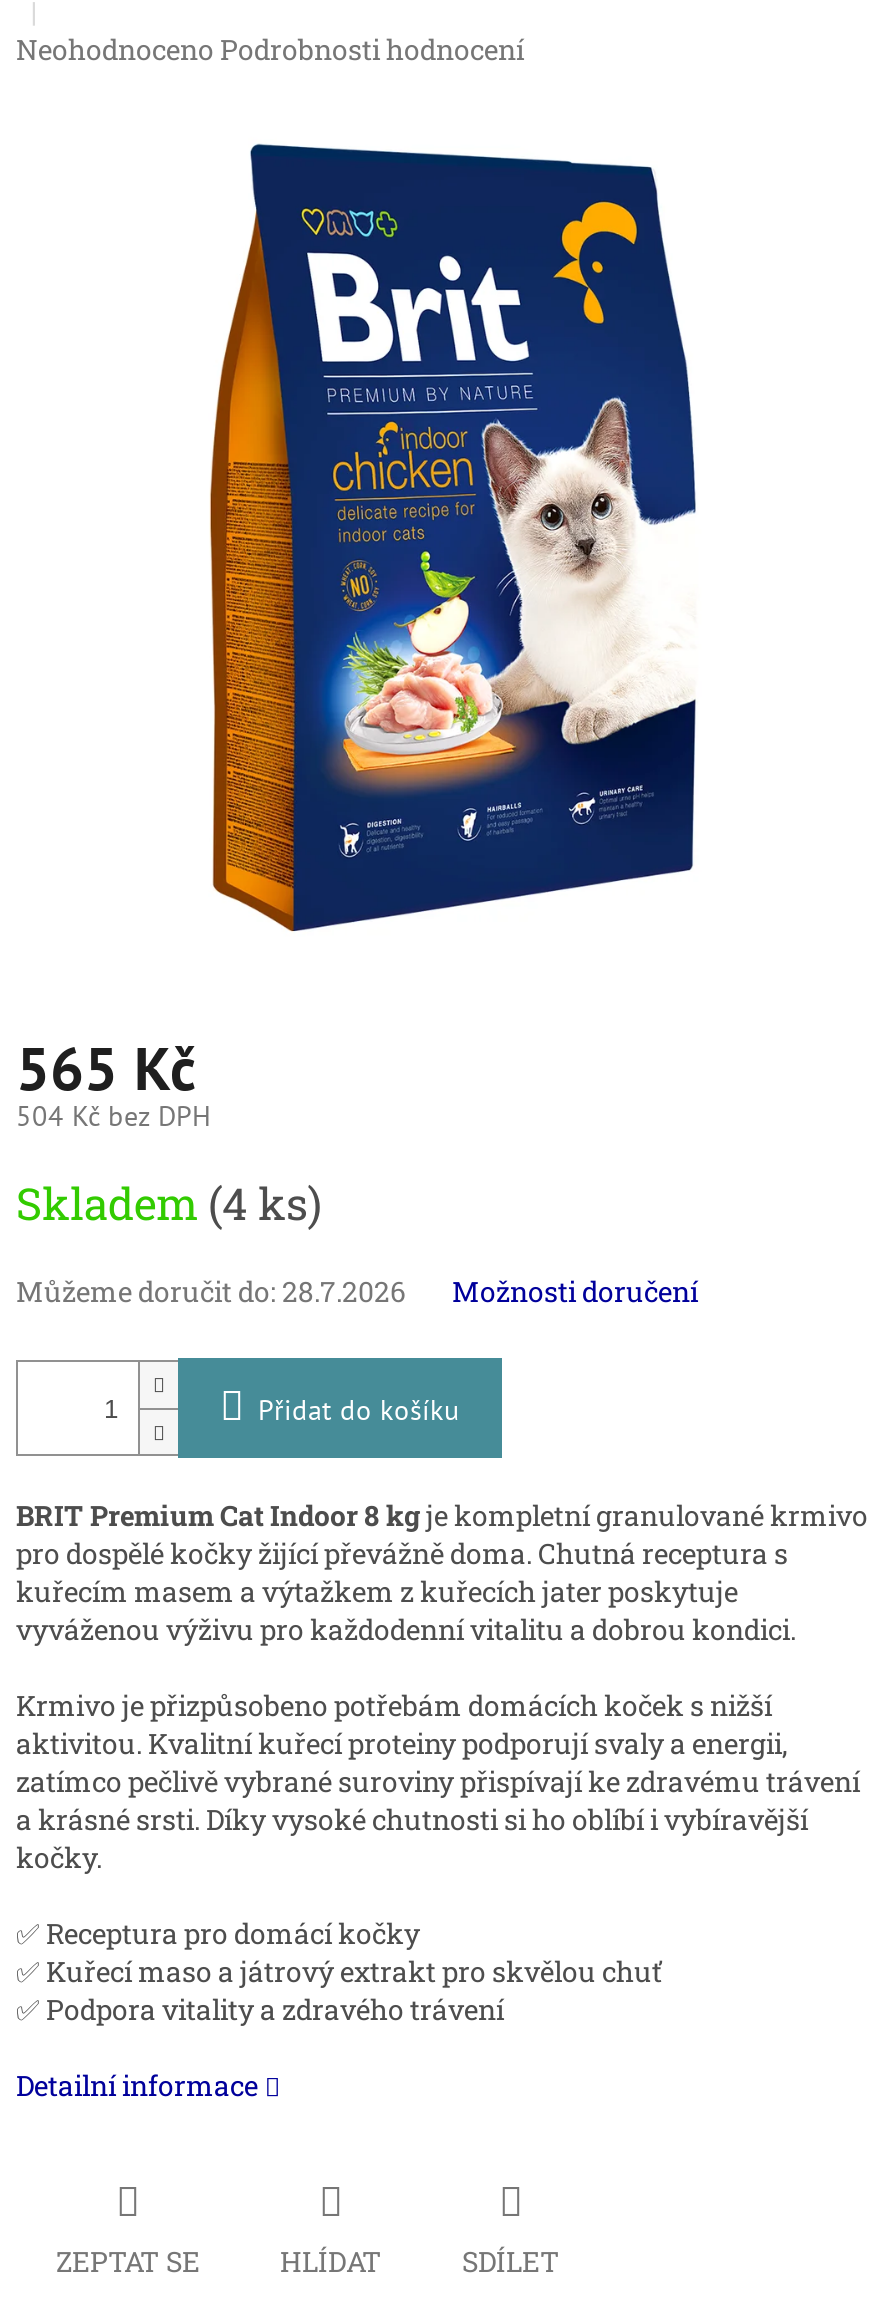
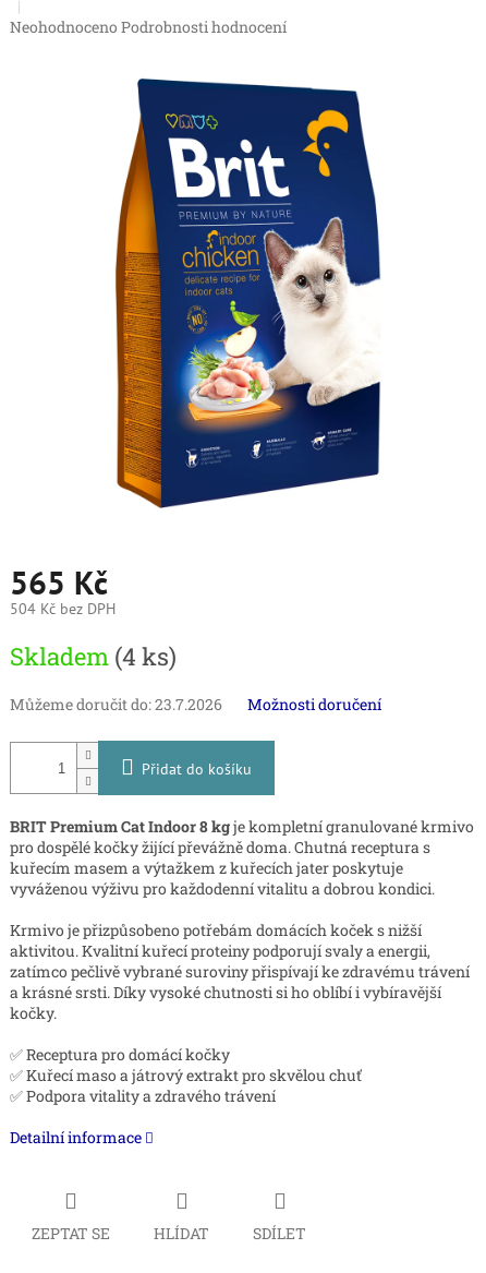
- Můžeme doručit do: 28.7.2026
+ Můžeme doručit do: 23.7.2026
